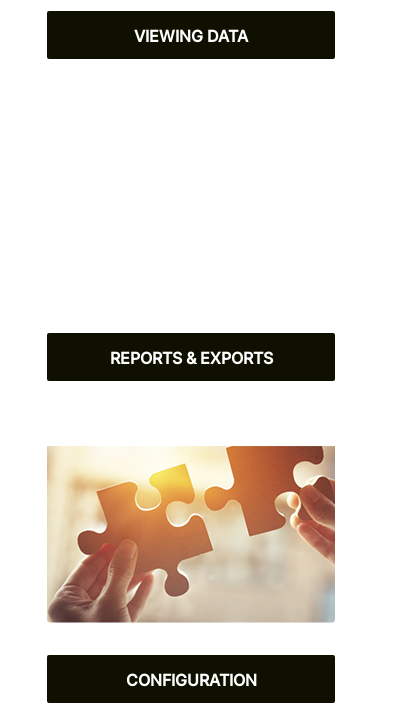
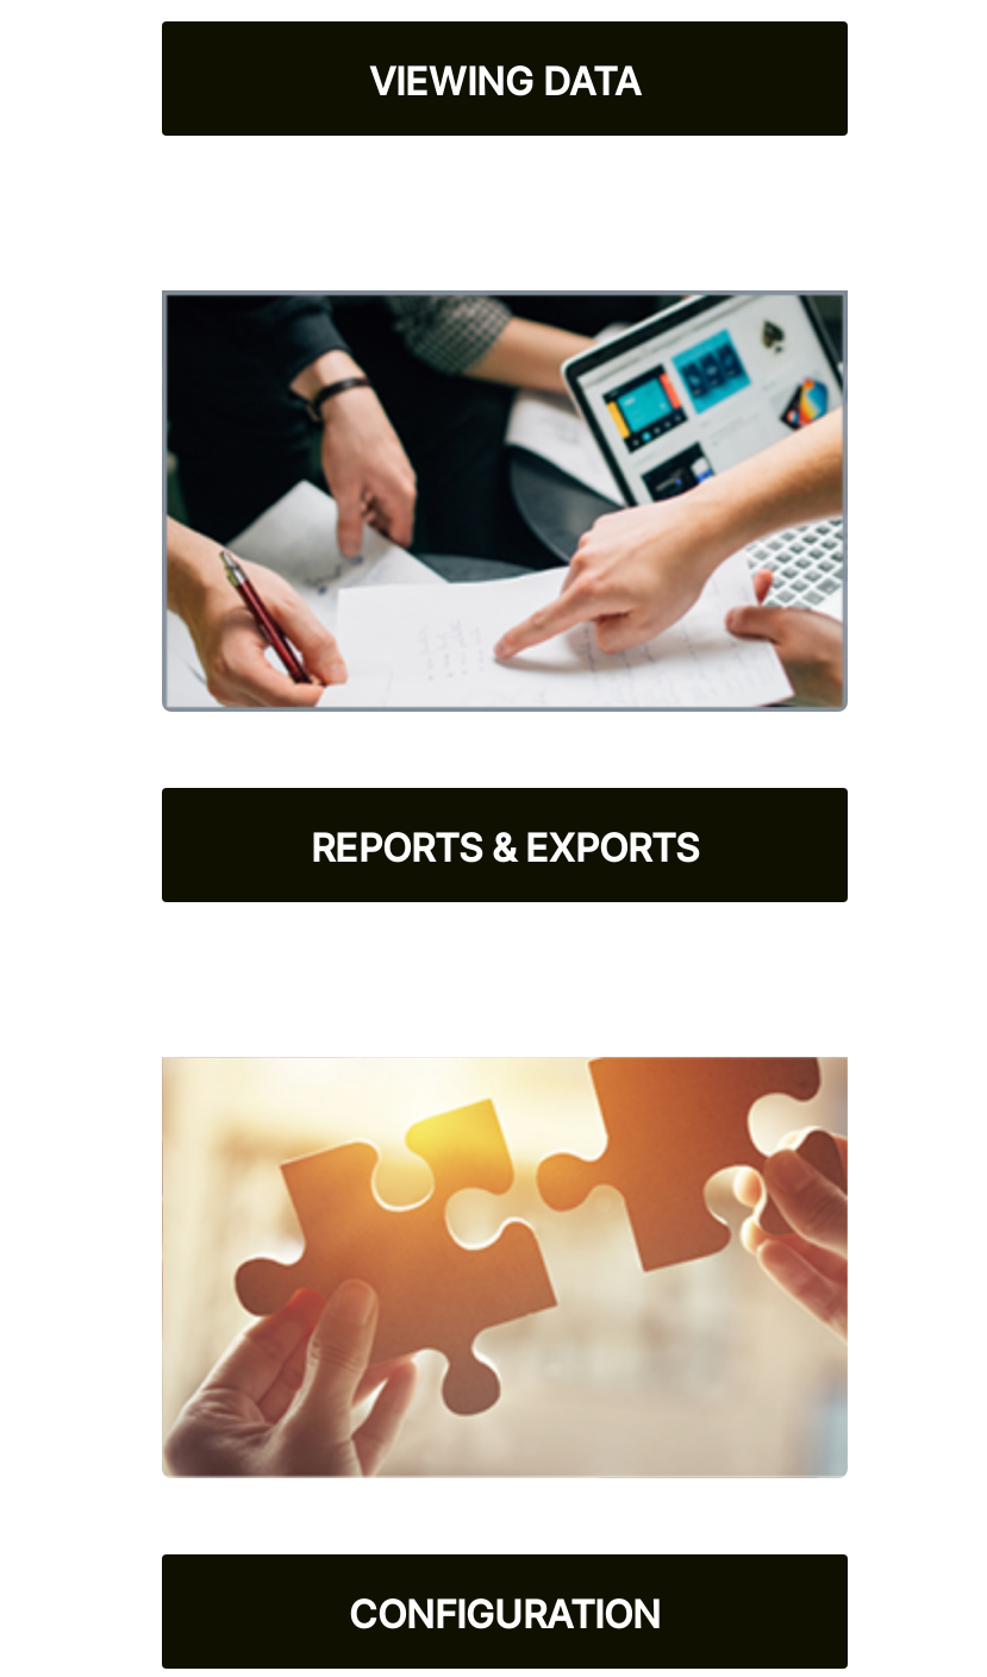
+ [image]
